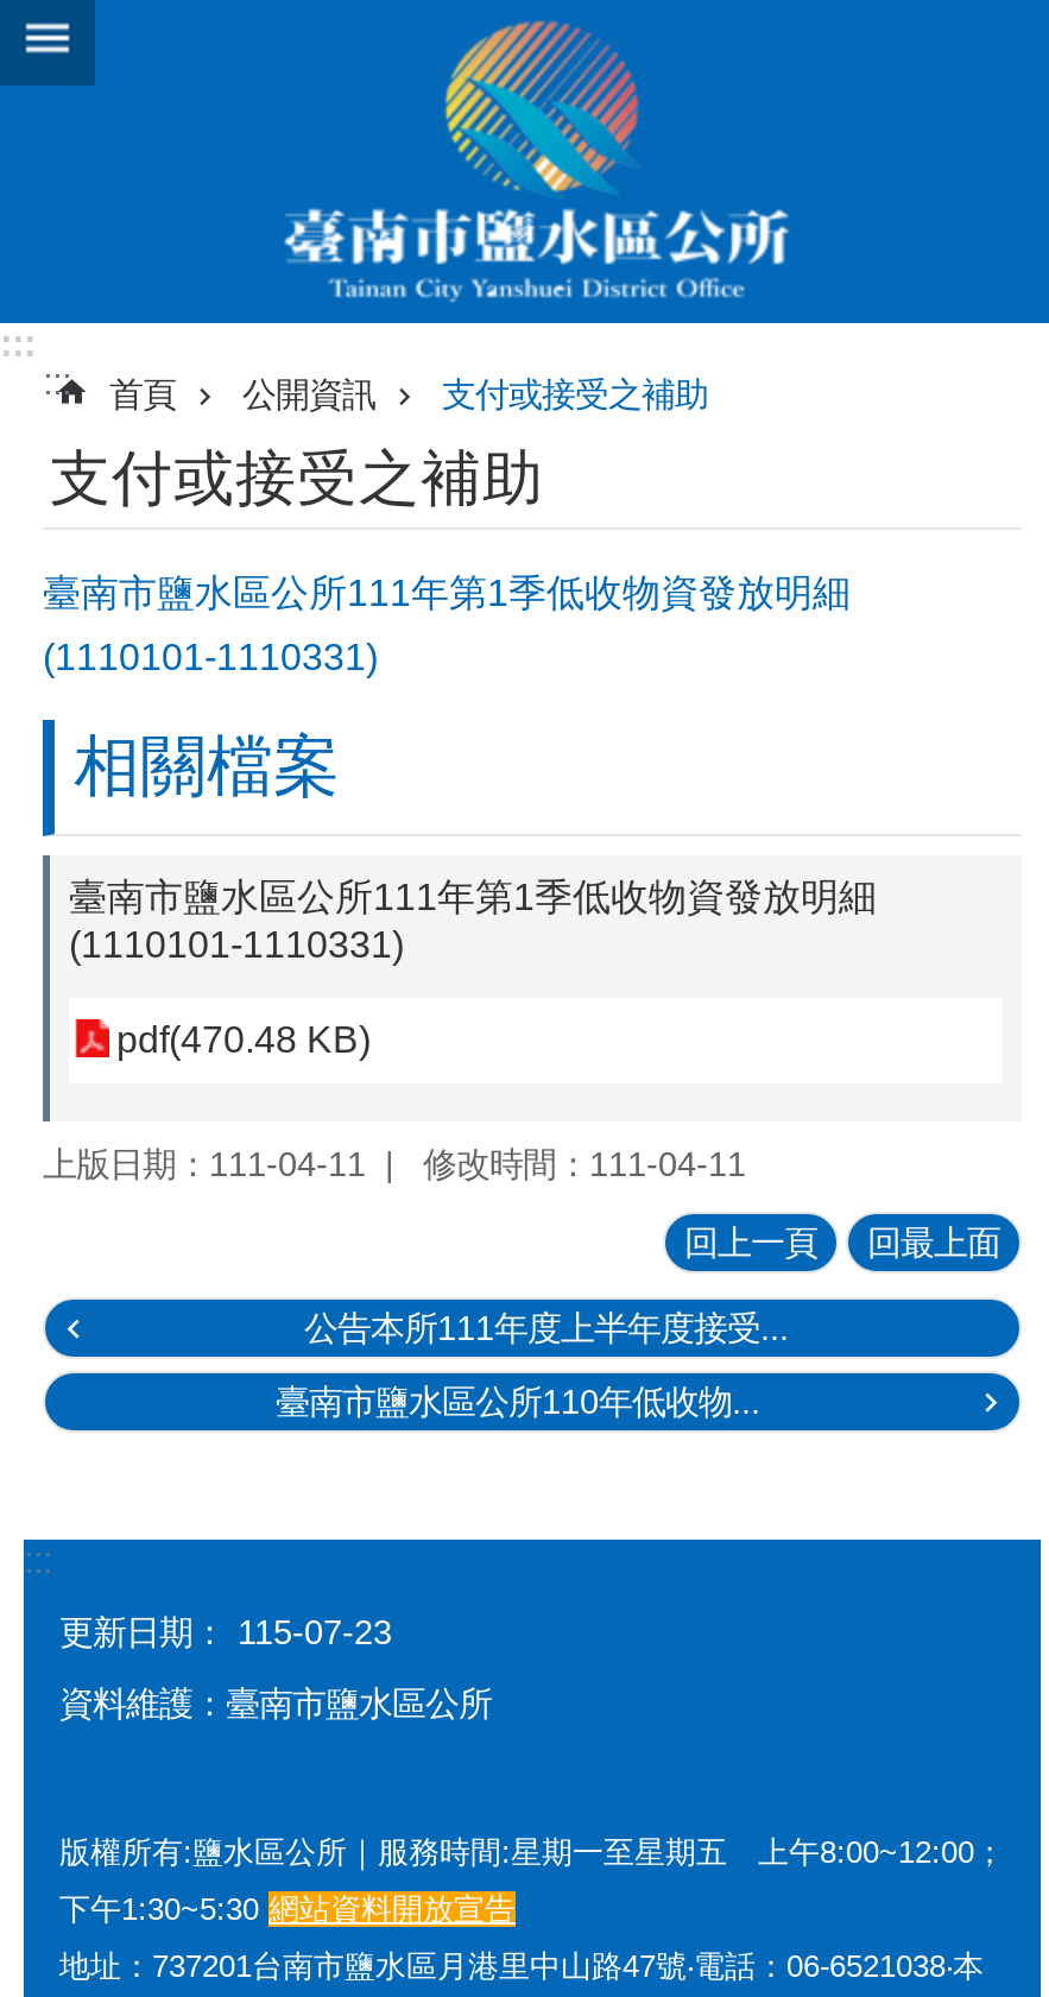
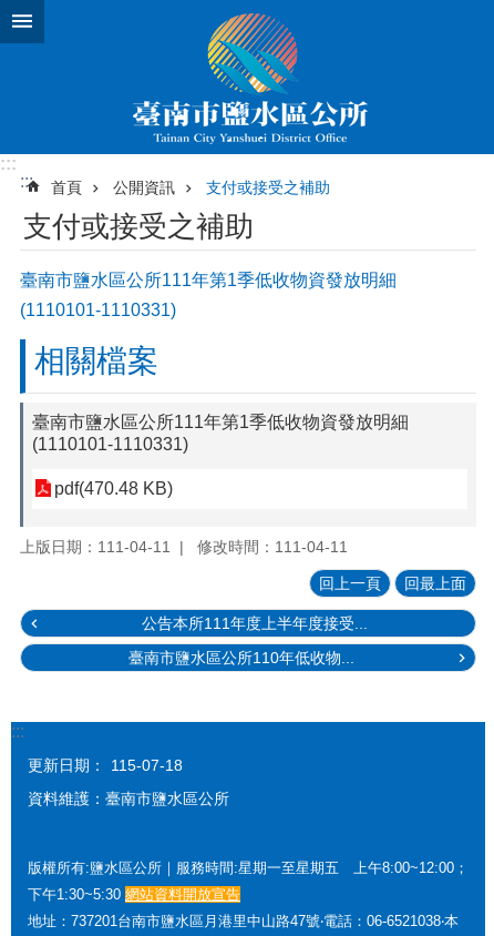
- 更新日期： 115-07-23
+ 更新日期： 115-07-18
